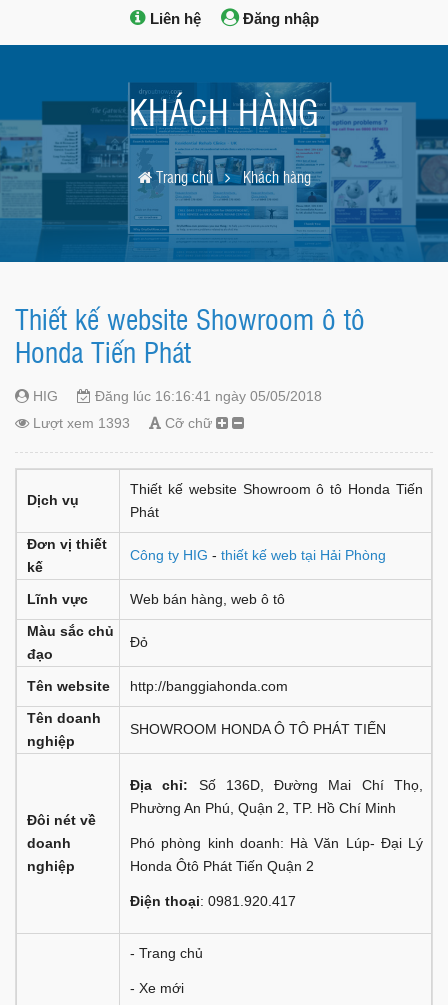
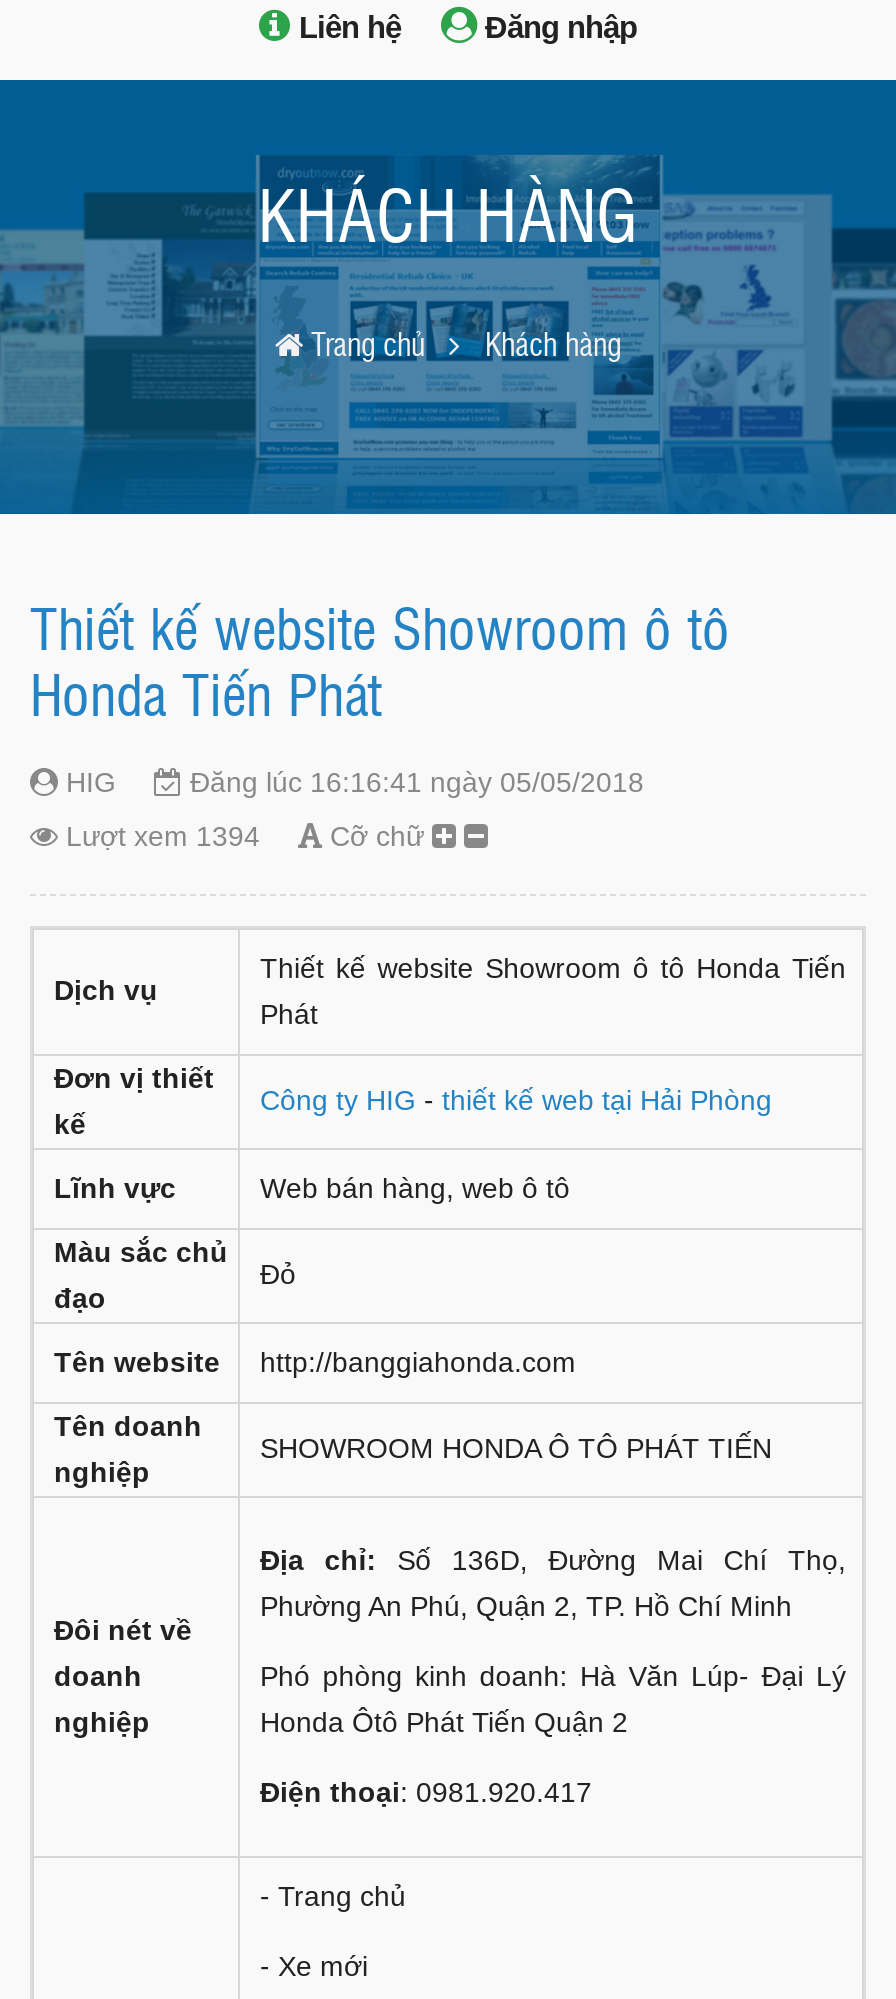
- Lượt xem 1393 Cỡ chữ
+ Lượt xem 1394 Cỡ chữ
